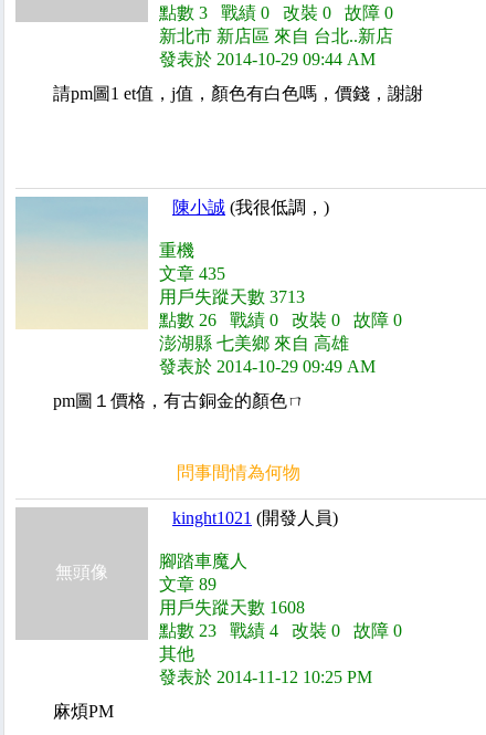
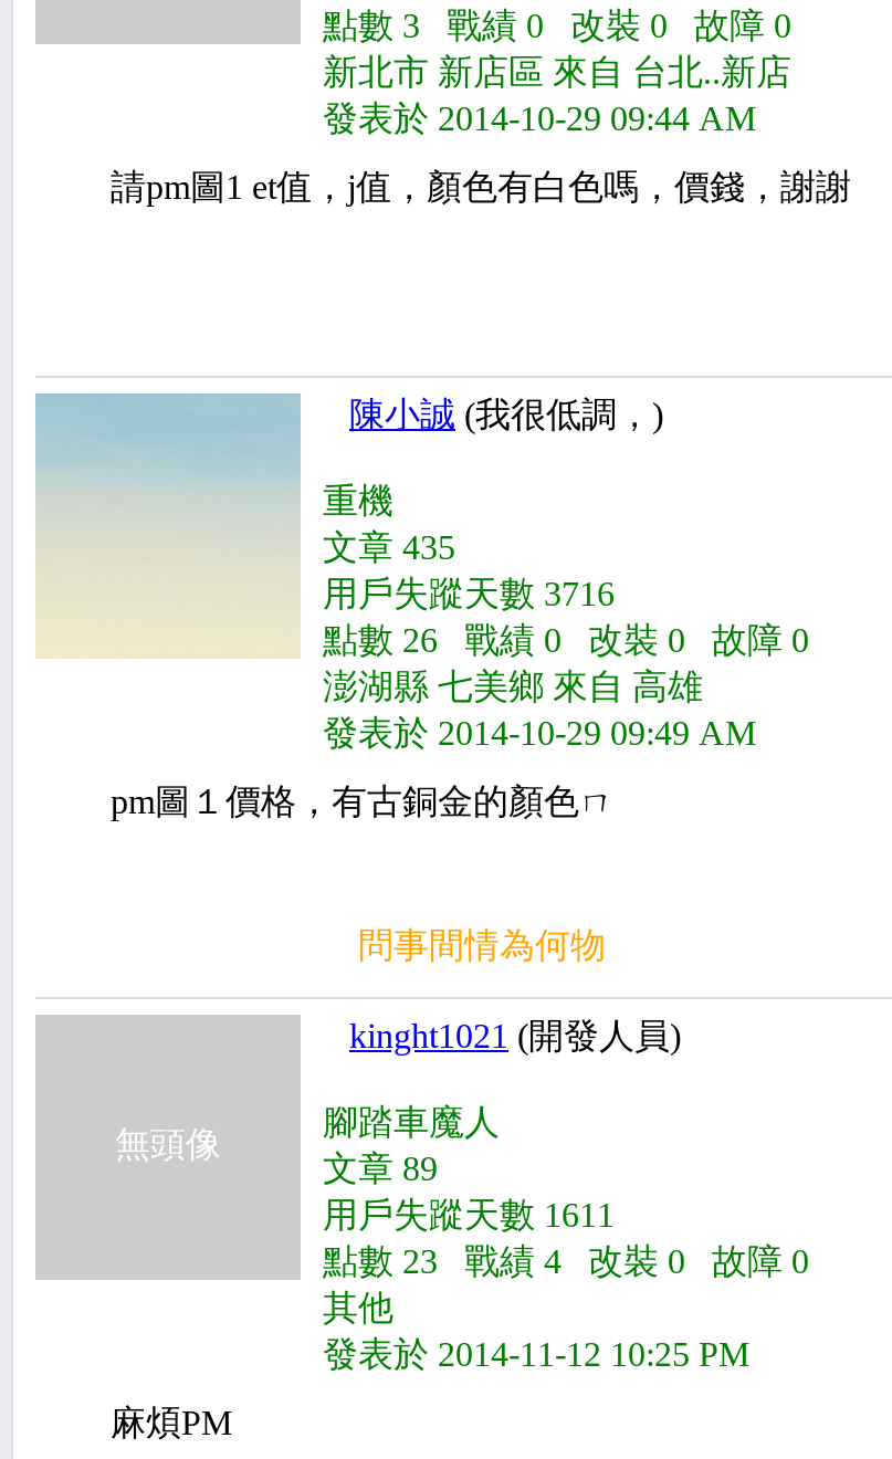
- 用戶失蹤天數 3713
+ 用戶失蹤天數 3716

- 用戶失蹤天數 1608
+ 用戶失蹤天數 1611
